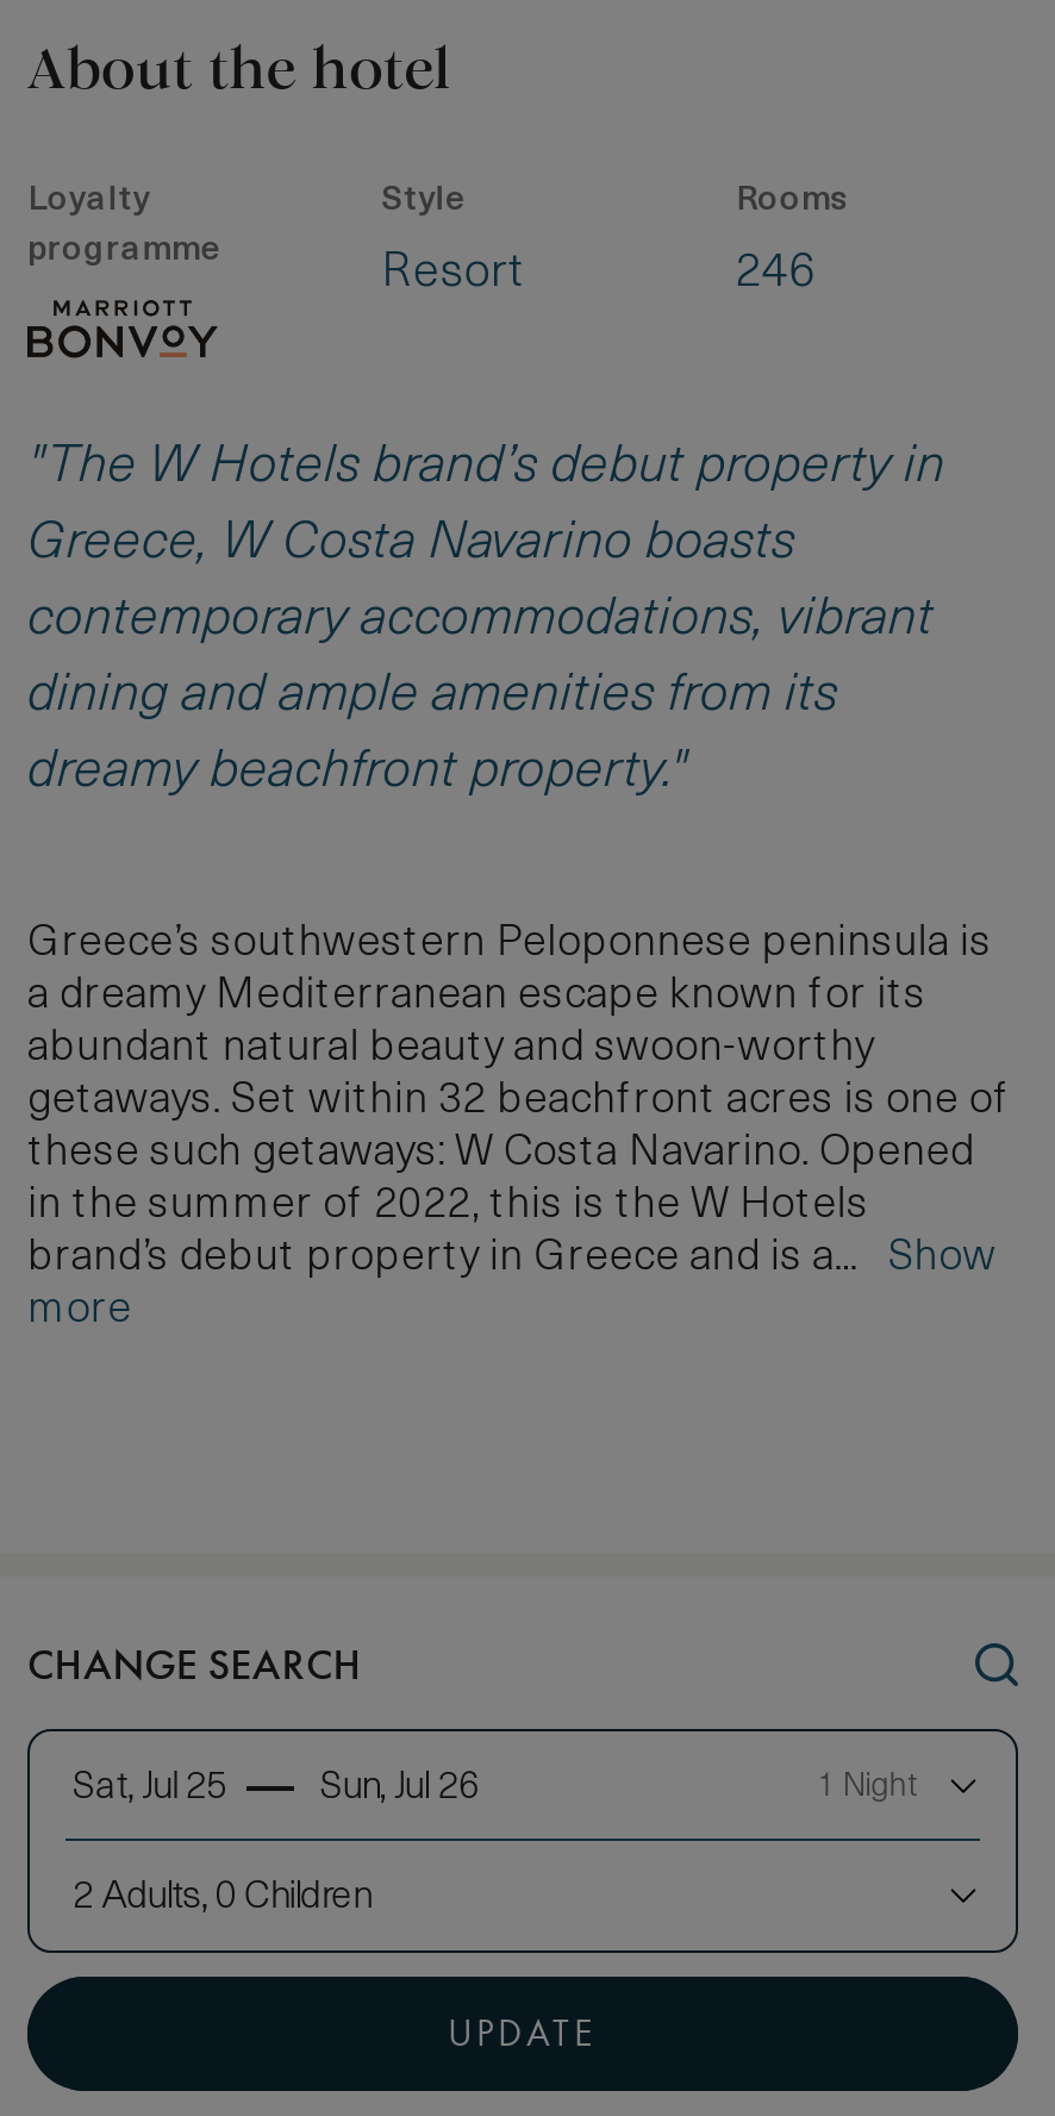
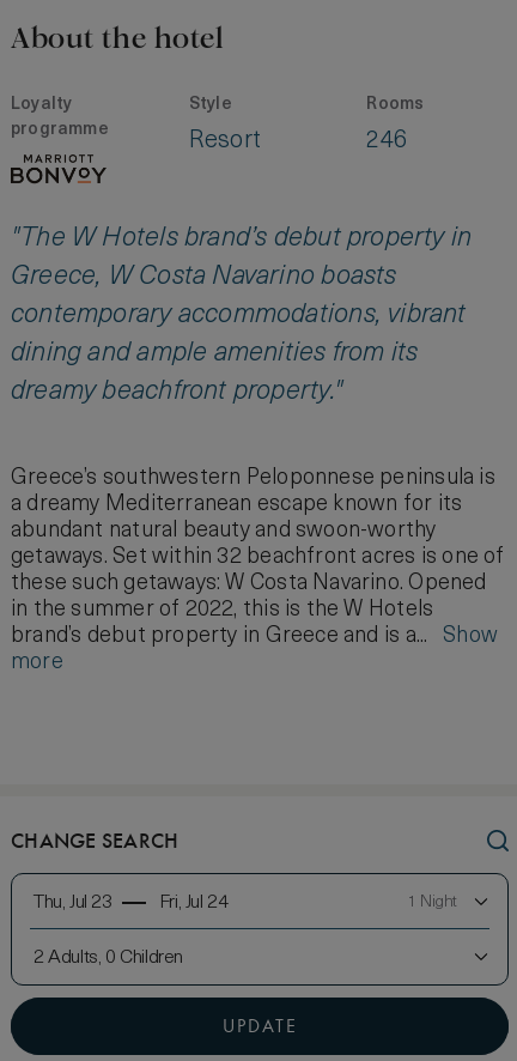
- Sat, Jul 25
+ Thu, Jul 23

- Sun, Jul 26
+ Fri, Jul 24
